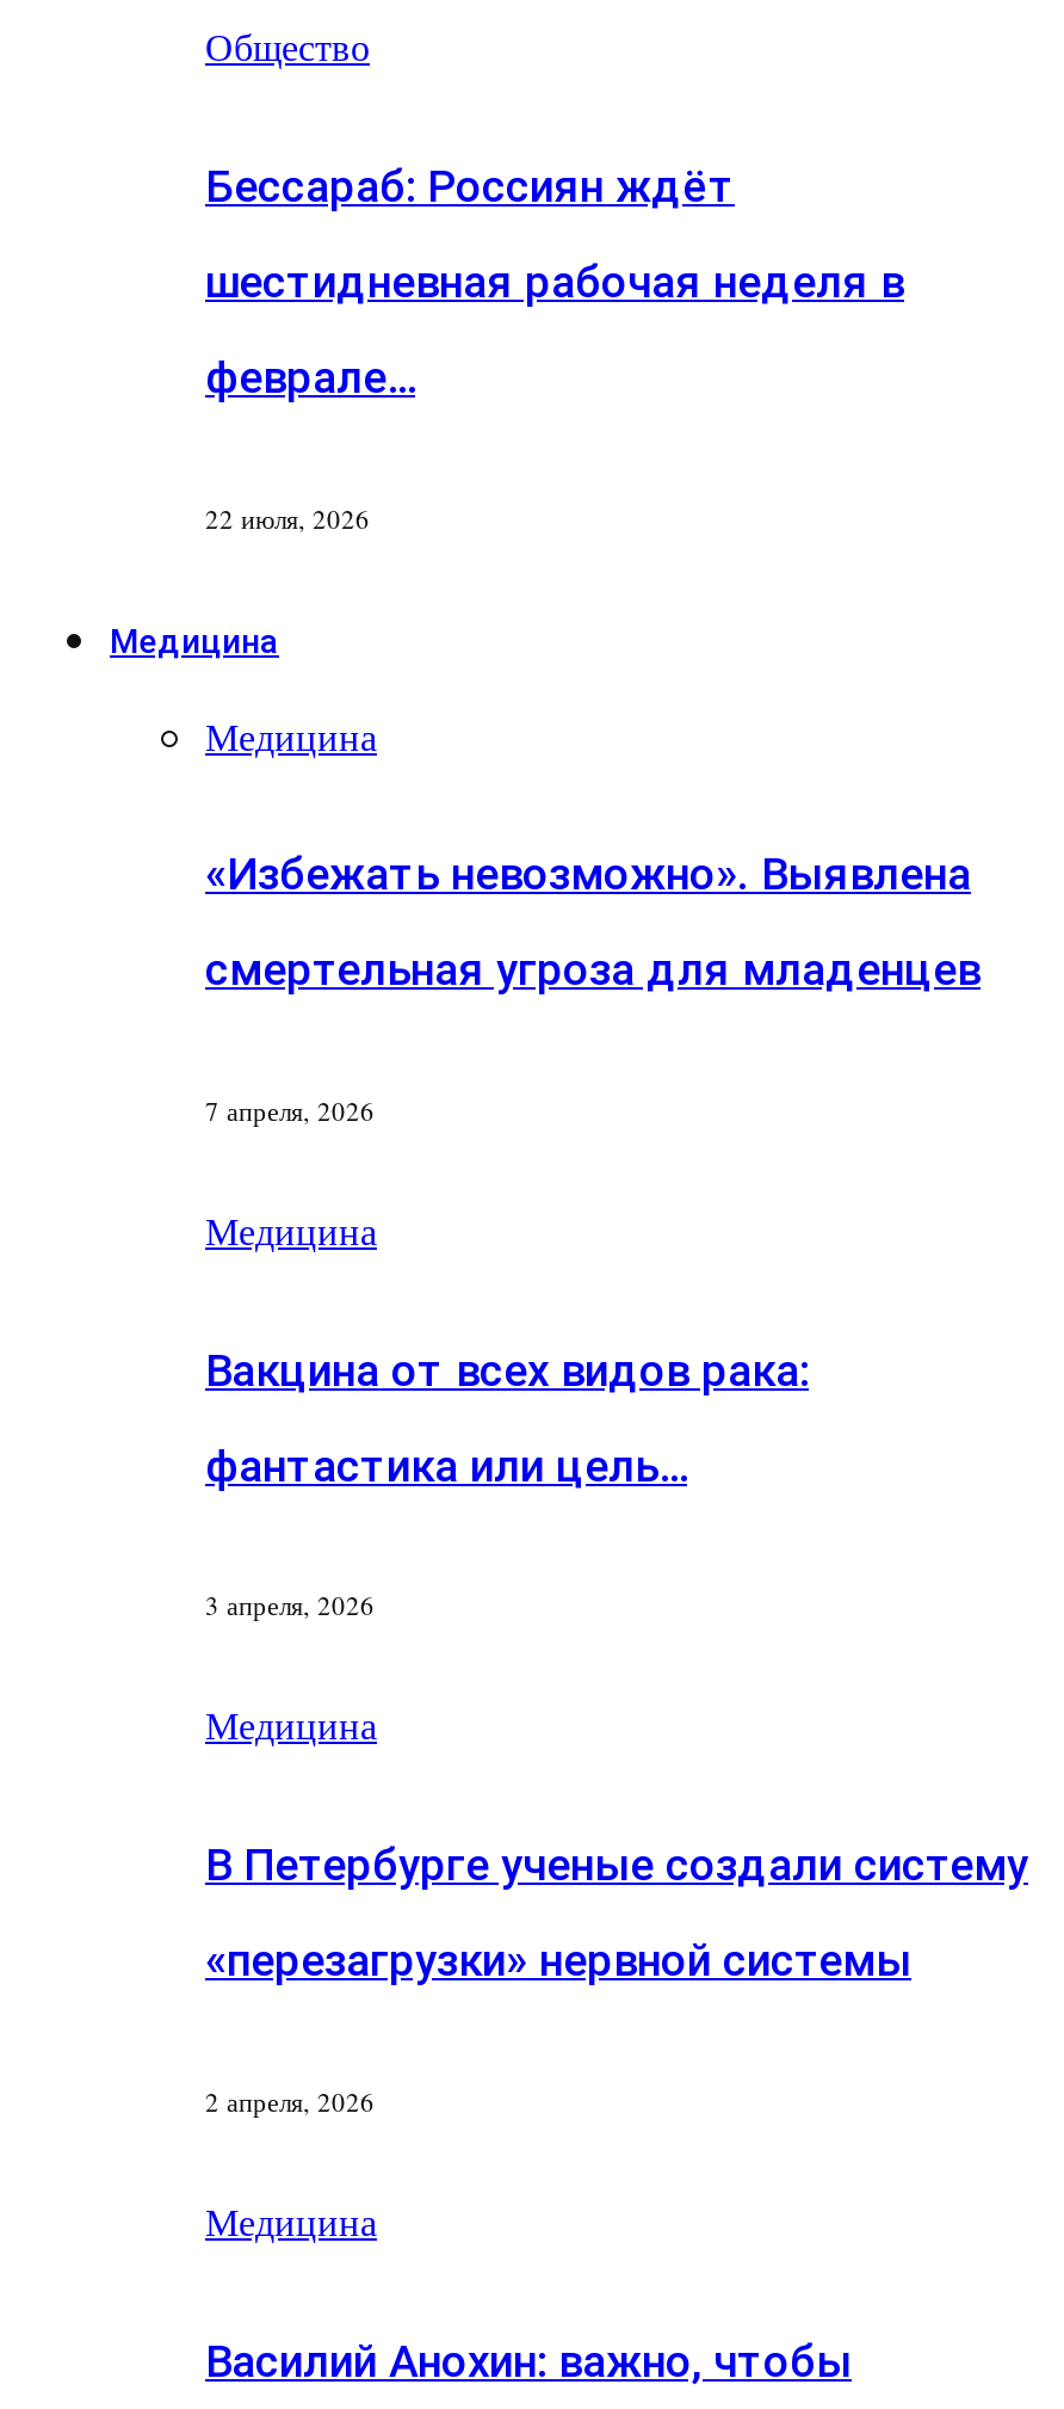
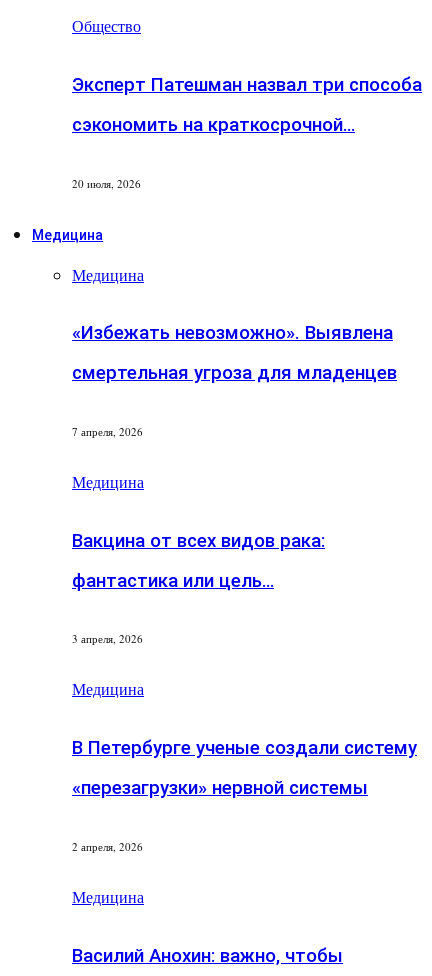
- Бессараб: Россиян ждёт
- шестидневная рабочая неделя в
- феврале…
- 22 июля, 2026
+ Эксперт Патешман назвал три способа
+ сэкономить на краткосрочной…
+ 20 июля, 2026
